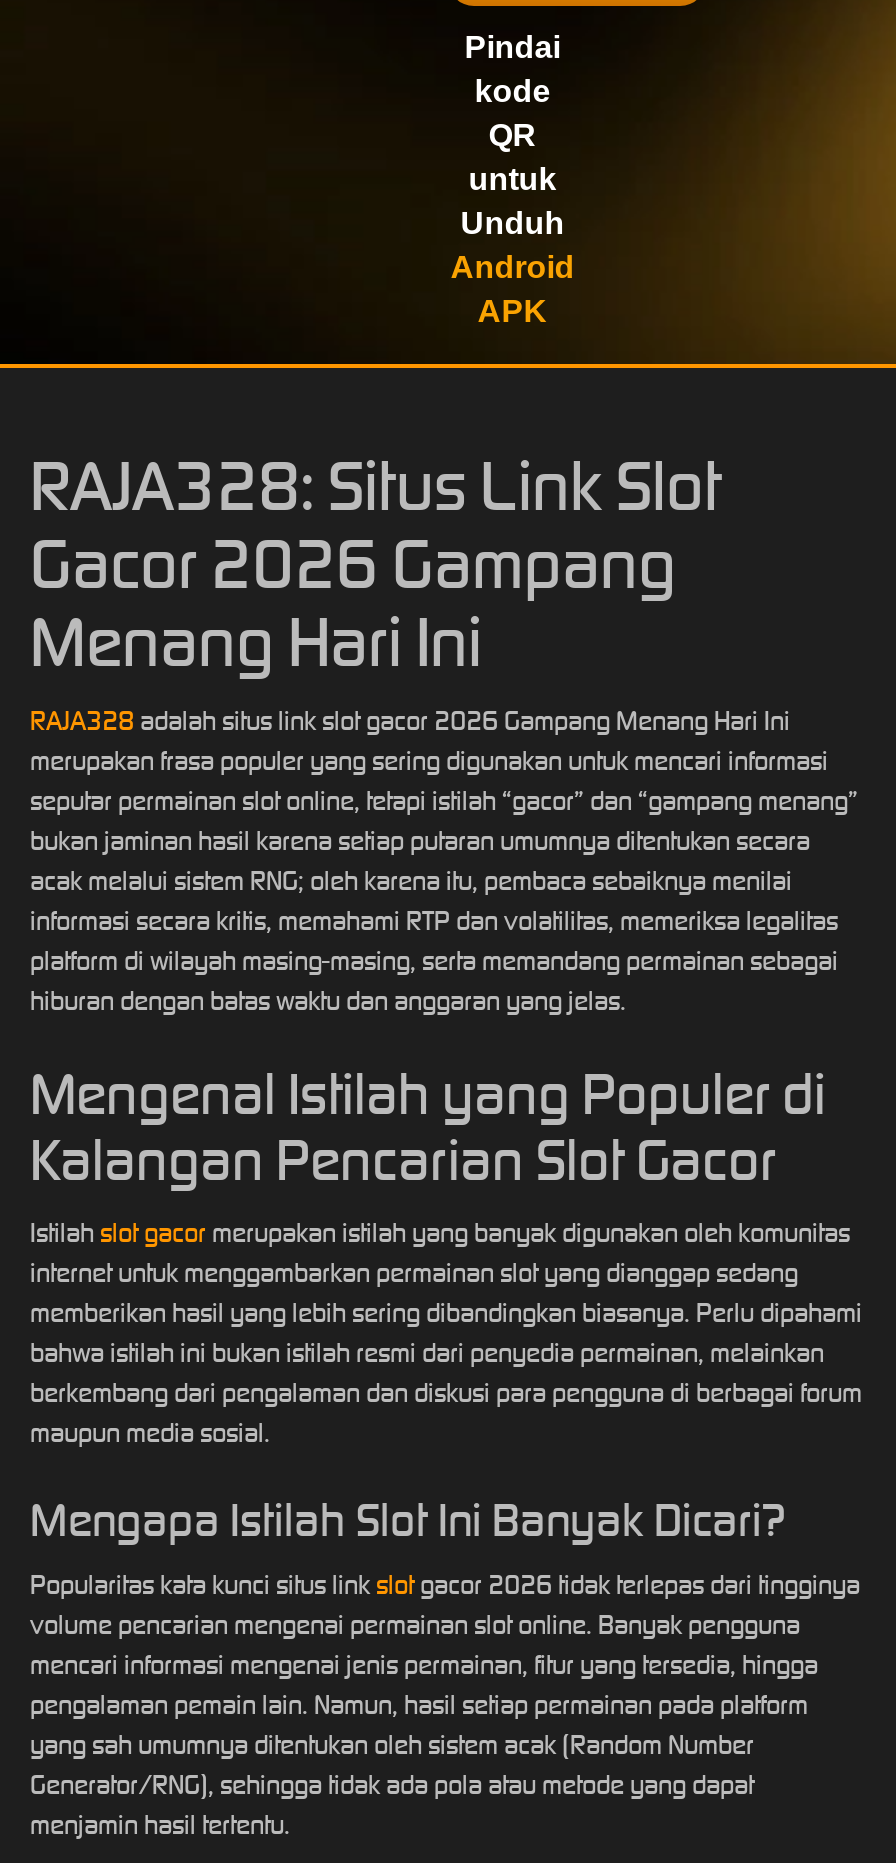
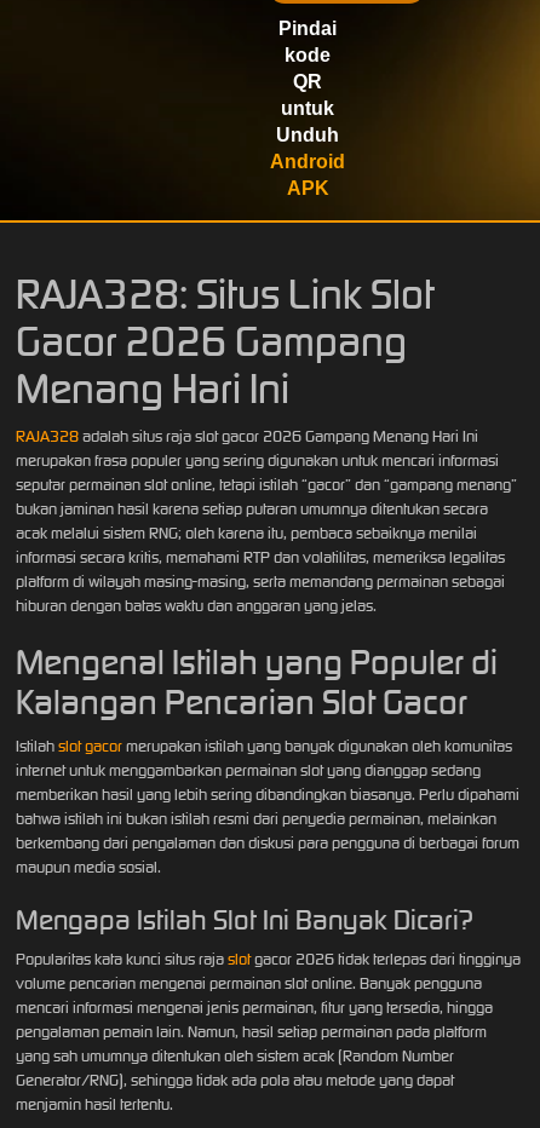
- RAJA328 adalah situs link slot gacor 2026 Gampang Menang Hari Ini
+ RAJA328 adalah situs raja slot gacor 2026 Gampang Menang Hari Ini

- Popularitas kata kunci situs link slot gacor 2026 tidak terlepas dari tingginya
+ Popularitas kata kunci situs raja slot gacor 2026 tidak terlepas dari tingginya
